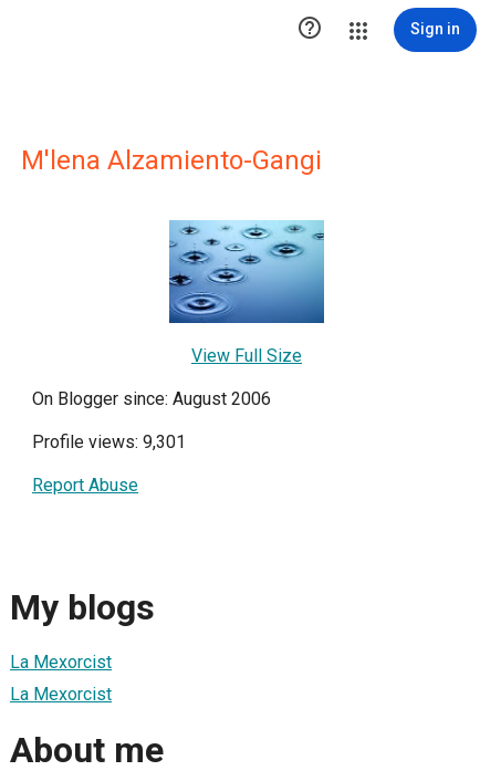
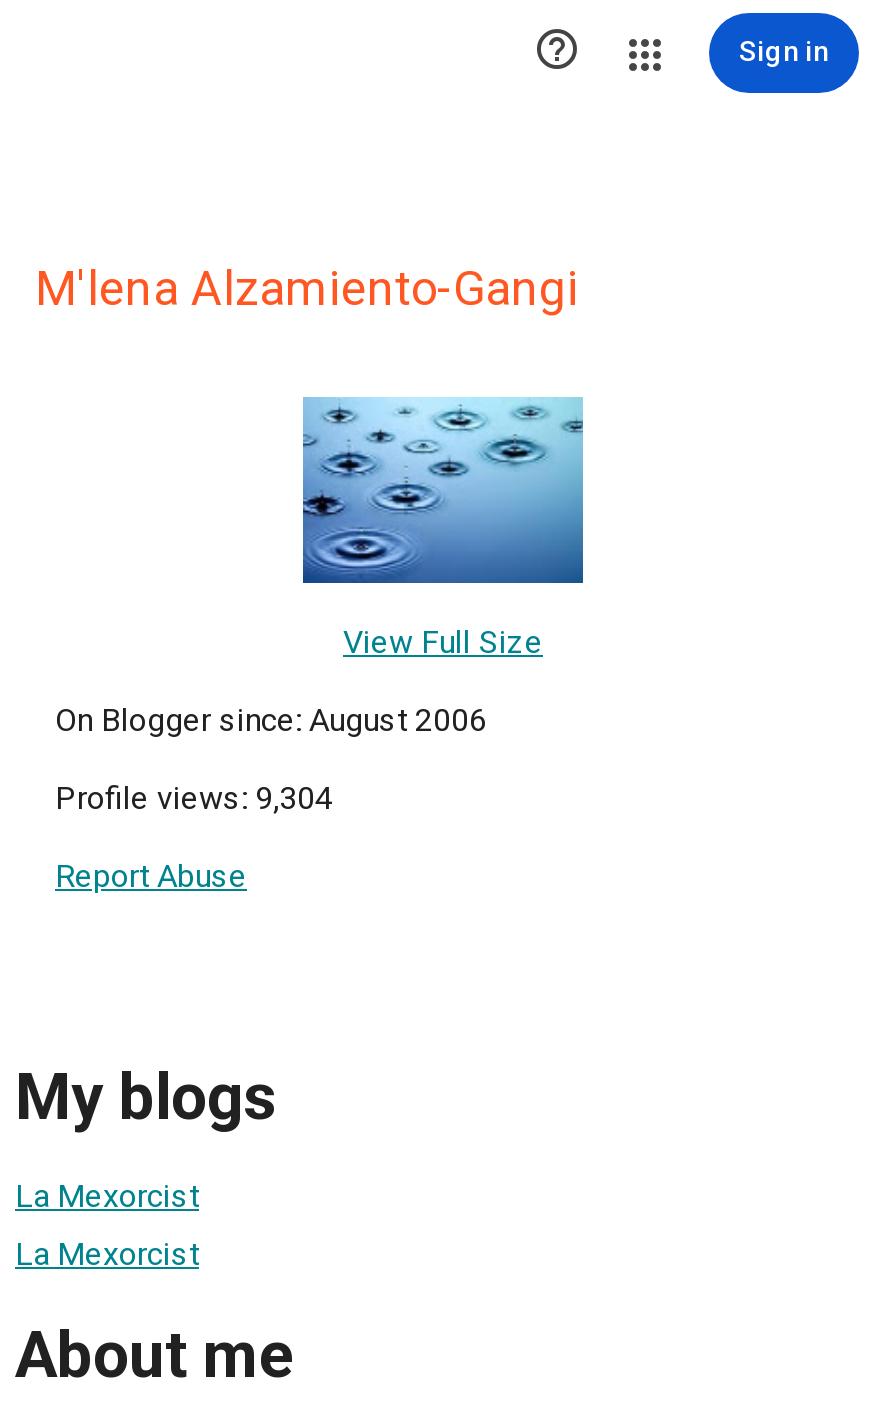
- Profile views: 9,301
+ Profile views: 9,304
